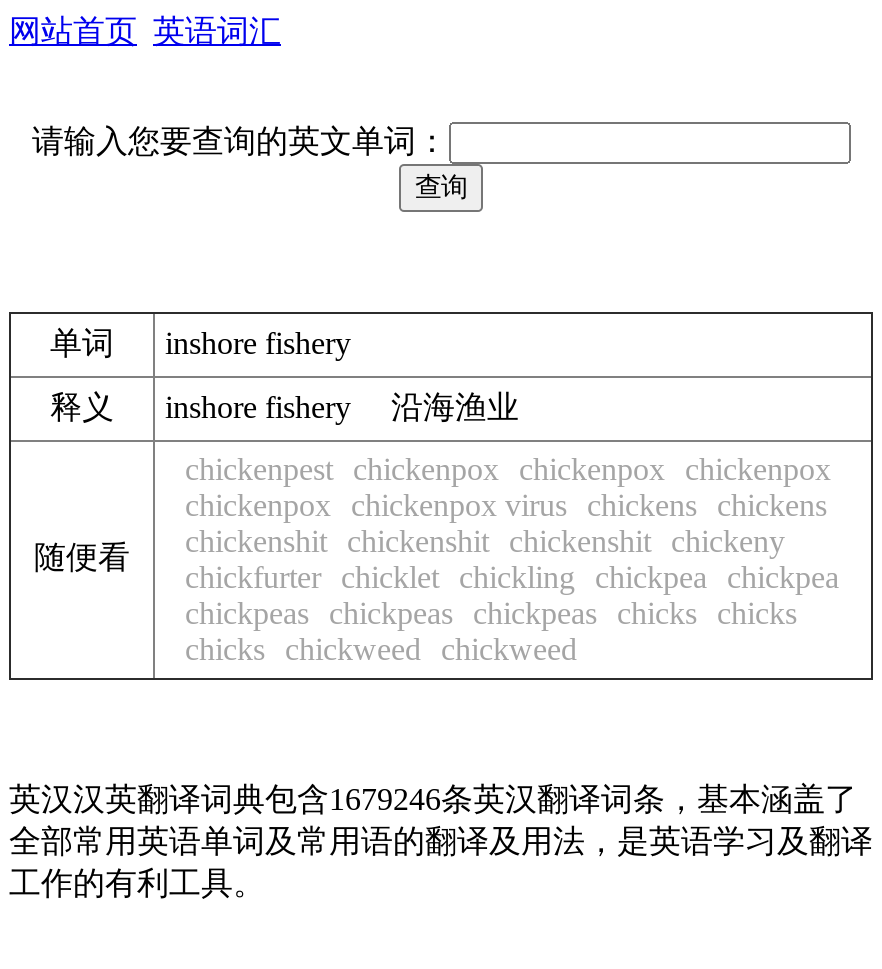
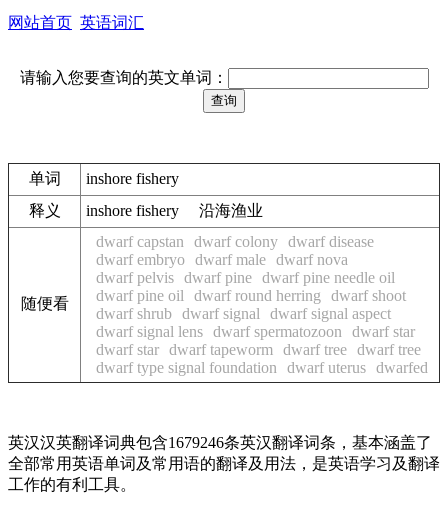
- chickenpest chickenpox chickenpox chickenpox
- chickenpox chickenpox virus chickens chickens
- chickenshit chickenshit chickenshit chickeny
- chickfurter chicklet chickling chickpea chickpea
- chickpeas chickpeas chickpeas chicks chicks
- chicks chickweed chickweed
+ dwarf capstan dwarf colony dwarf disease
+ dwarf embryo dwarf male dwarf nova
+ dwarf pelvis dwarf pine dwarf pine needle oil
+ dwarf pine oil dwarf round herring dwarf shoot
+ dwarf shrub dwarf signal dwarf signal aspect
+ dwarf signal lens dwarf spermatozoon dwarf star
+ dwarf star dwarf tapeworm dwarf tree dwarf tree
+ dwarf type signal foundation dwarf uterus dwarfed
